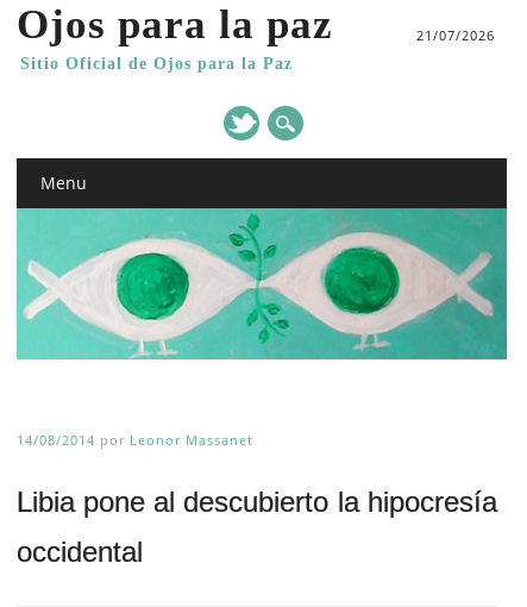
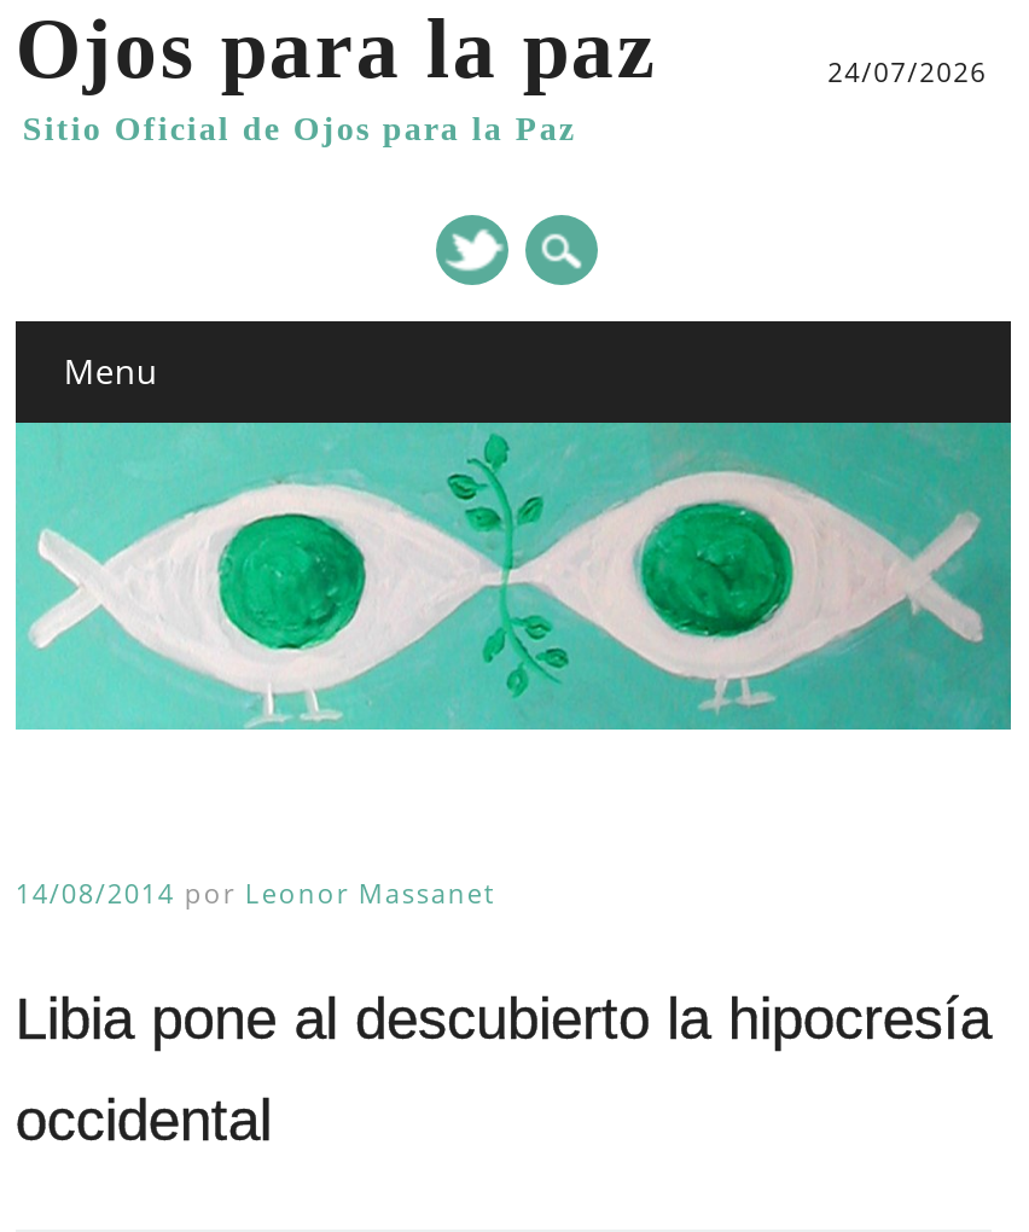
- 21/07/2026
+ 24/07/2026
